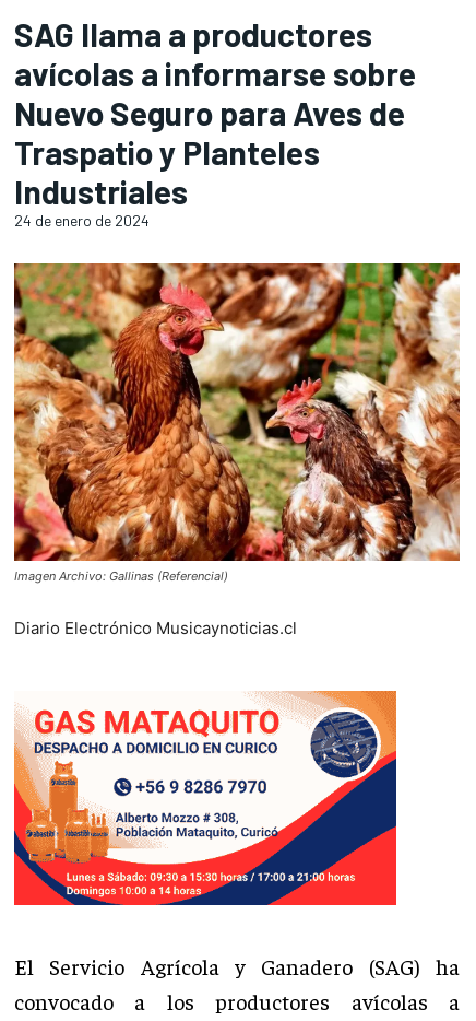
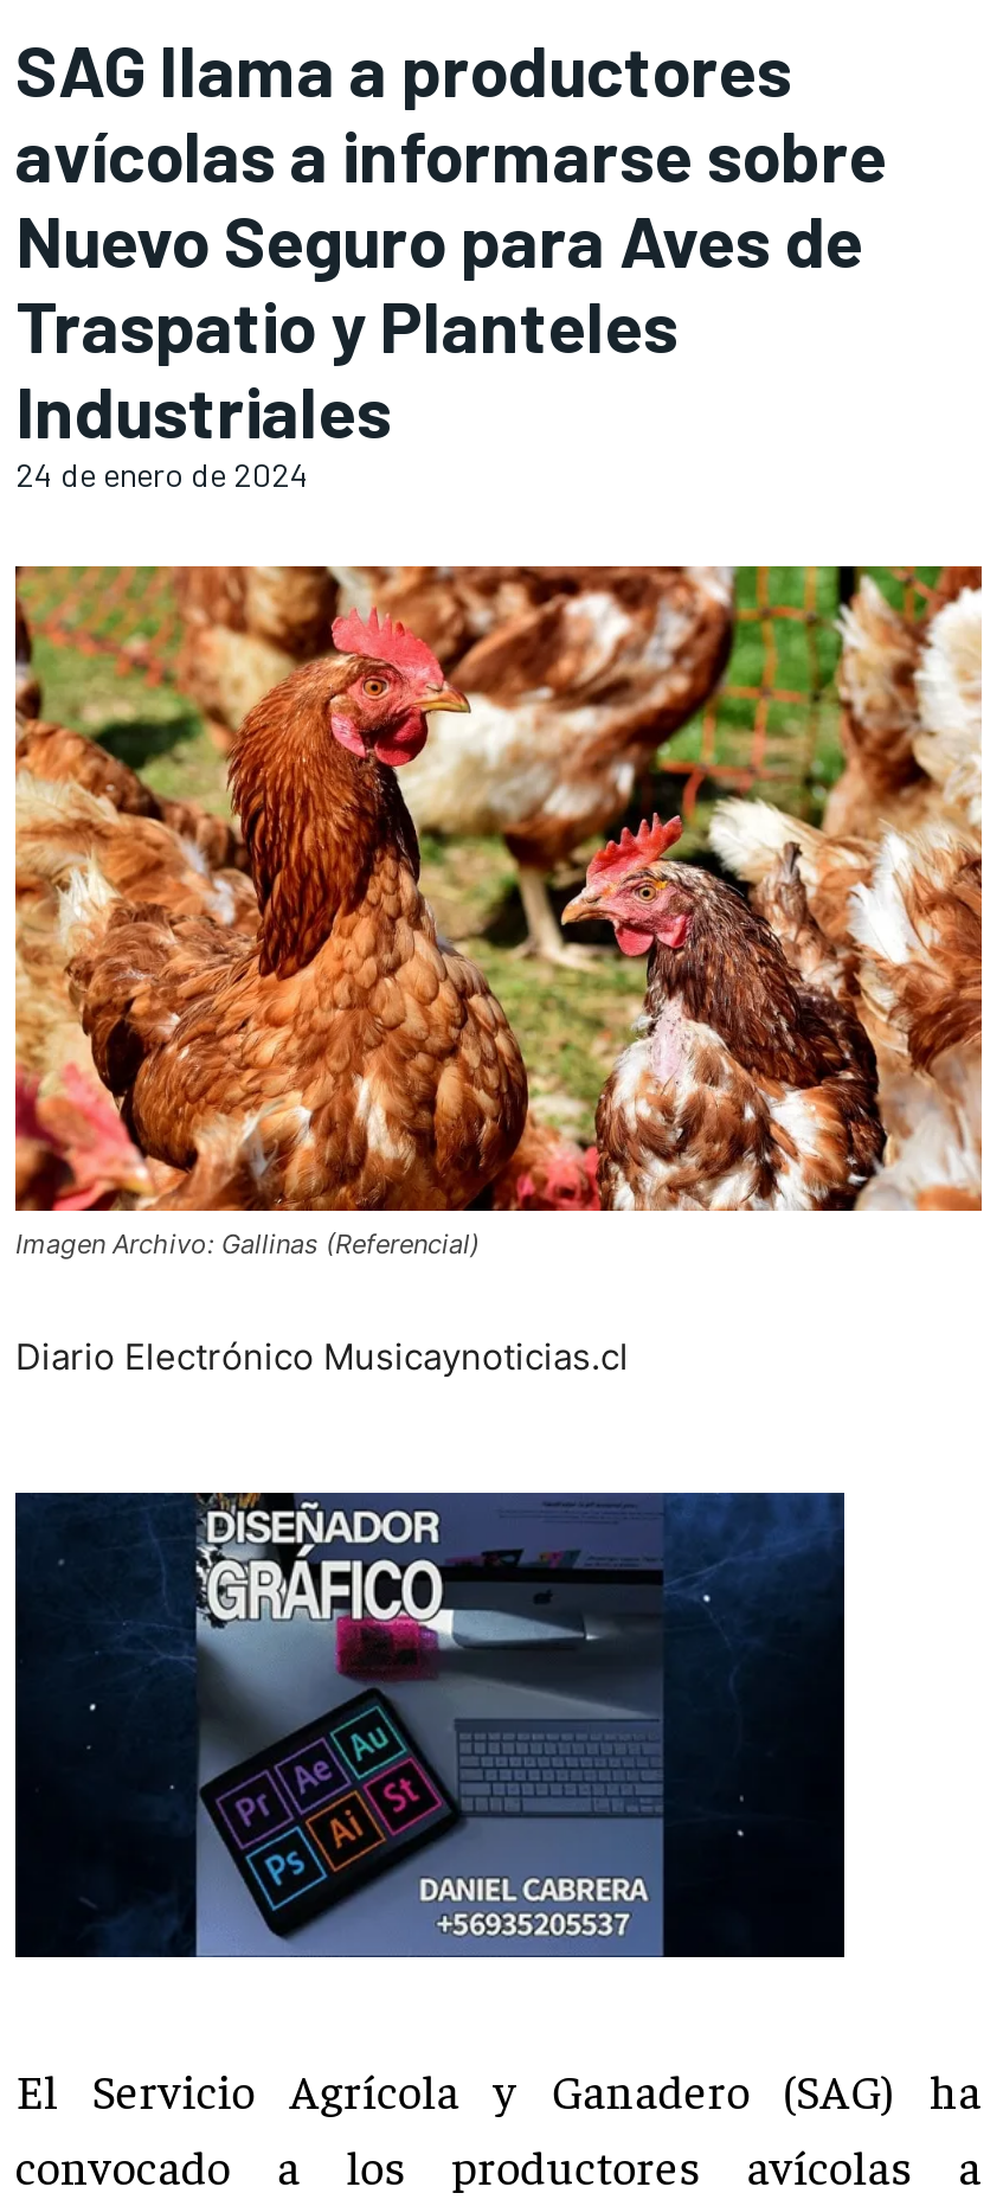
- [image]
+ [image]
